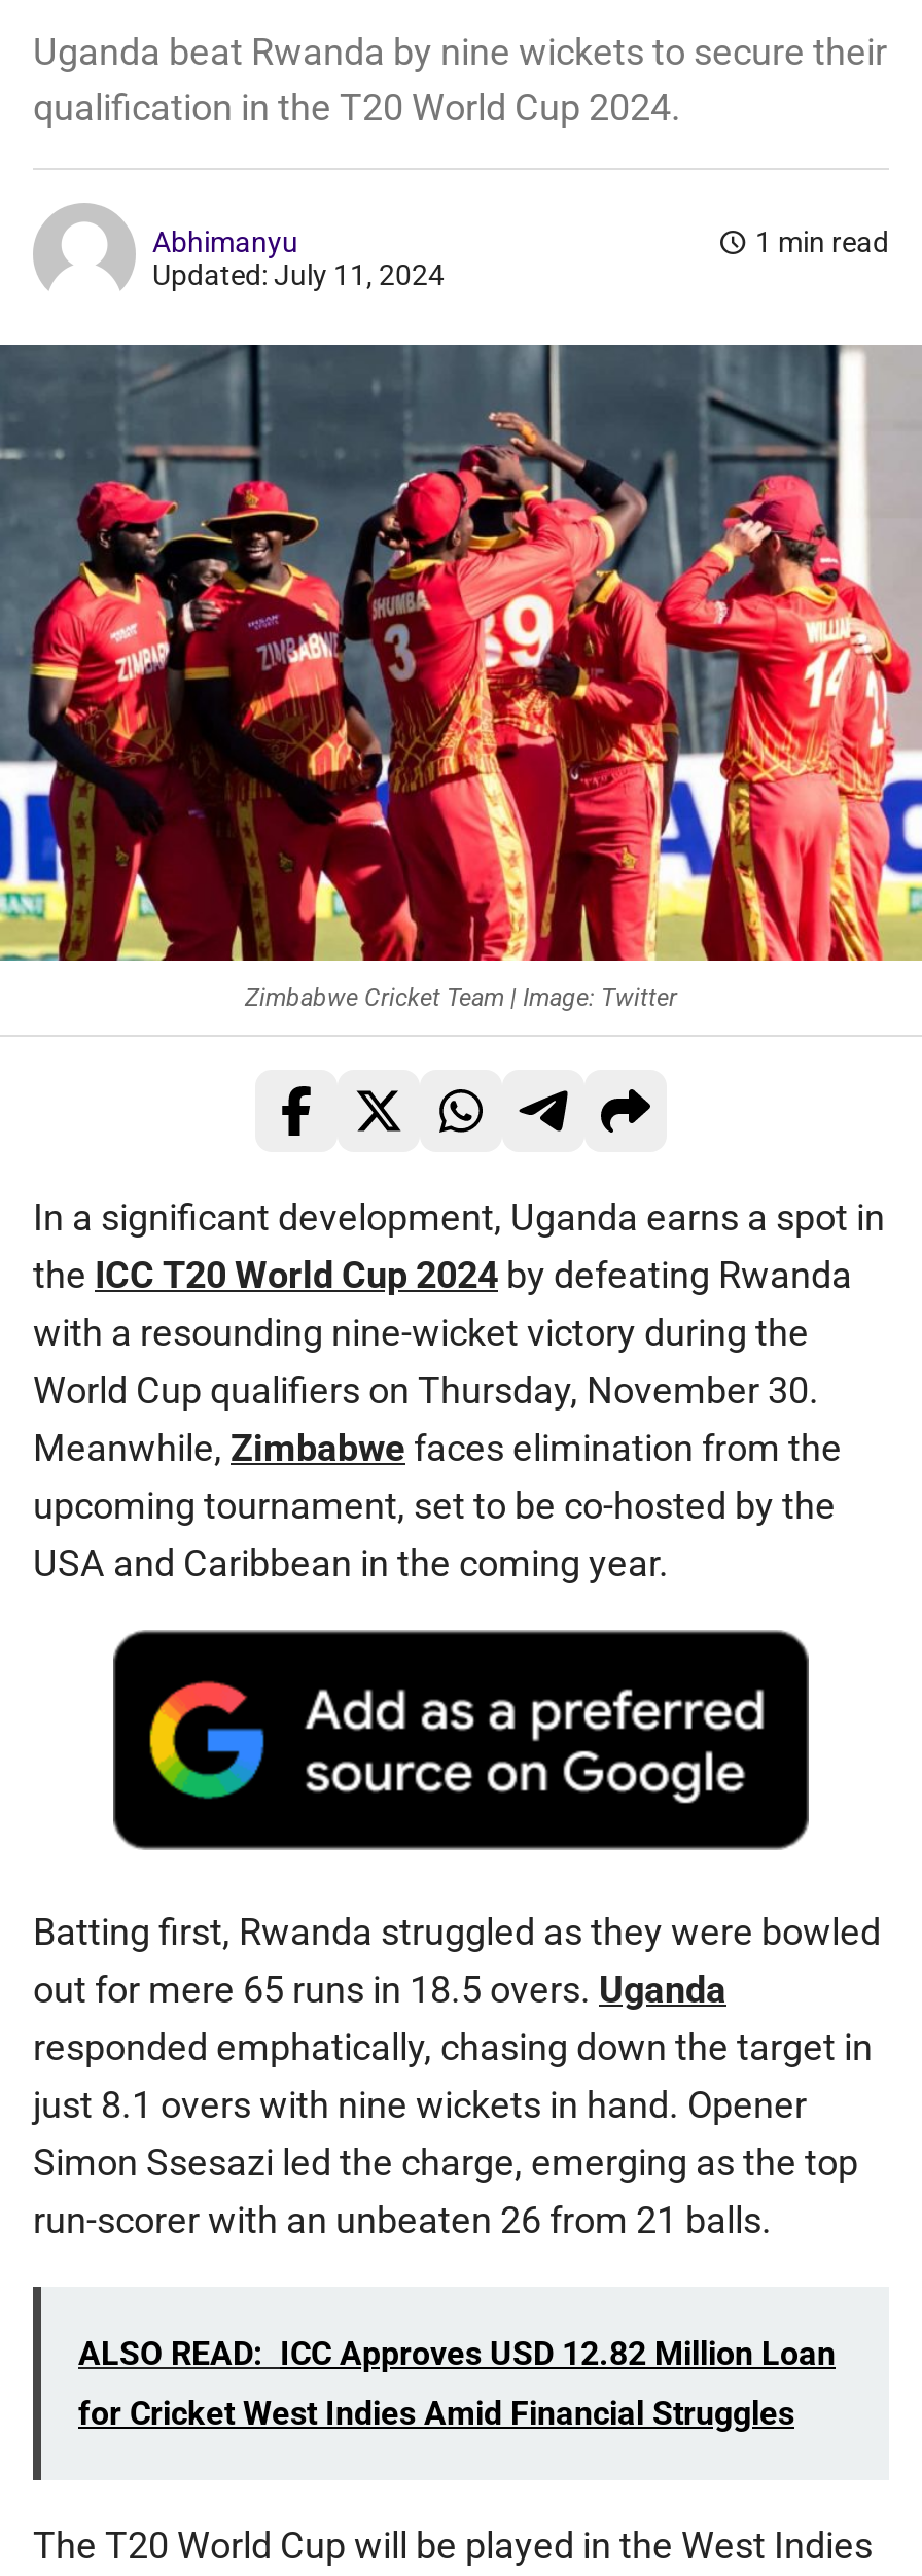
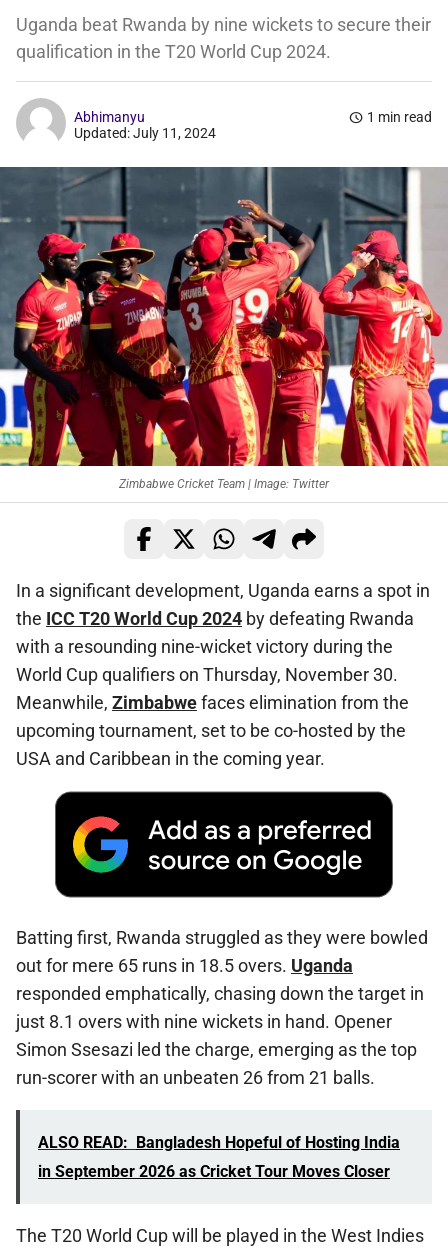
- ALSO READ: ICC Approves USD 12.82 Million Loan
+ ALSO READ: Bangladesh Hopeful of Hosting India

- for Cricket West Indies Amid Financial Struggles
+ in September 2026 as Cricket Tour Moves Closer
